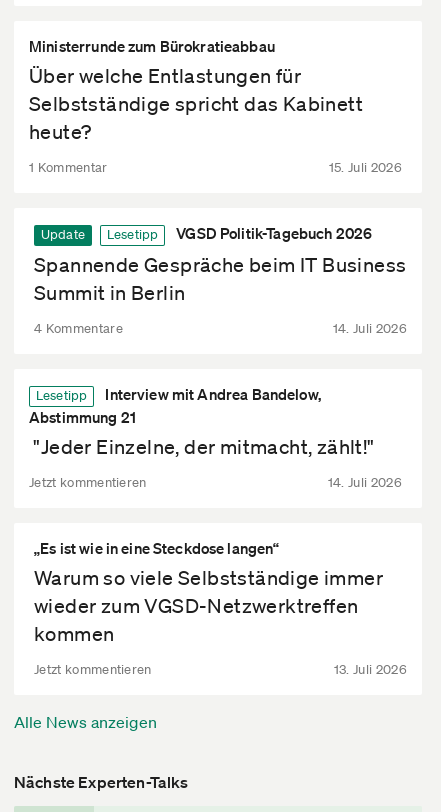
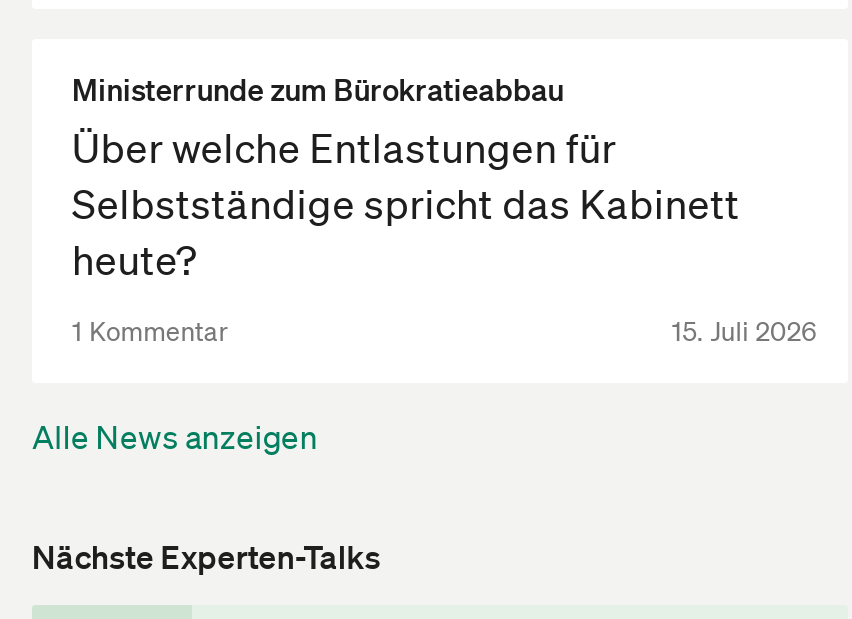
- Update
- Lesetipp
- VGSD Politik-Tagebuch 2026
- Spannende Gespräche beim IT Business
- Summit in Berlin
- 4 Kommentare
- 14. Juli 2026

- Lesetipp
- Interview mit Andrea Bandelow,
- Abstimmung 21
- "Jeder Einzelne, der mitmacht, zählt!"
- Jetzt kommentieren
- 14. Juli 2026
- „Es ist wie in eine Steckdose langen“
- Warum so viele Selbstständige immer
- wieder zum VGSD-Netzwerktreffen
- kommen
- Jetzt kommentieren
- 13. Juli 2026
